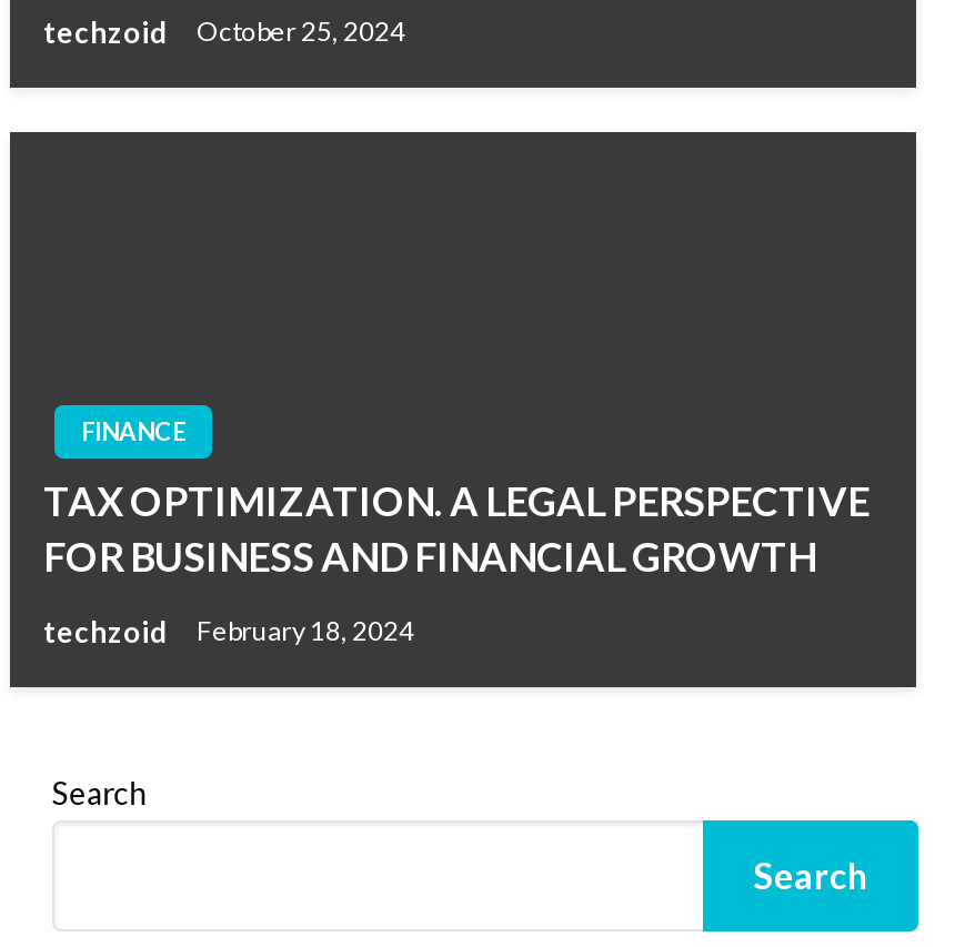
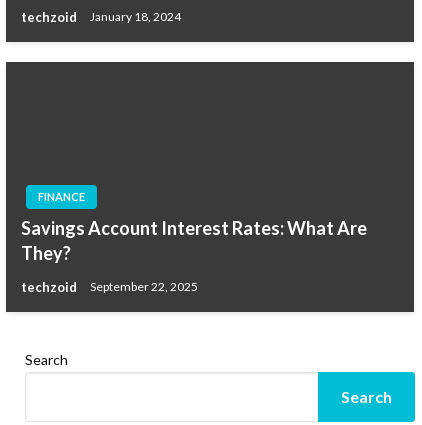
- techzoid October 25, 2024
+ techzoid January 18, 2024

- TAX OPTIMIZATION. A LEGAL PERSPECTIVE
- FOR BUSINESS AND FINANCIAL GROWTH
+ Savings Account Interest Rates: What Are
+ They?

- techzoid February 18, 2024
+ techzoid September 22, 2025
